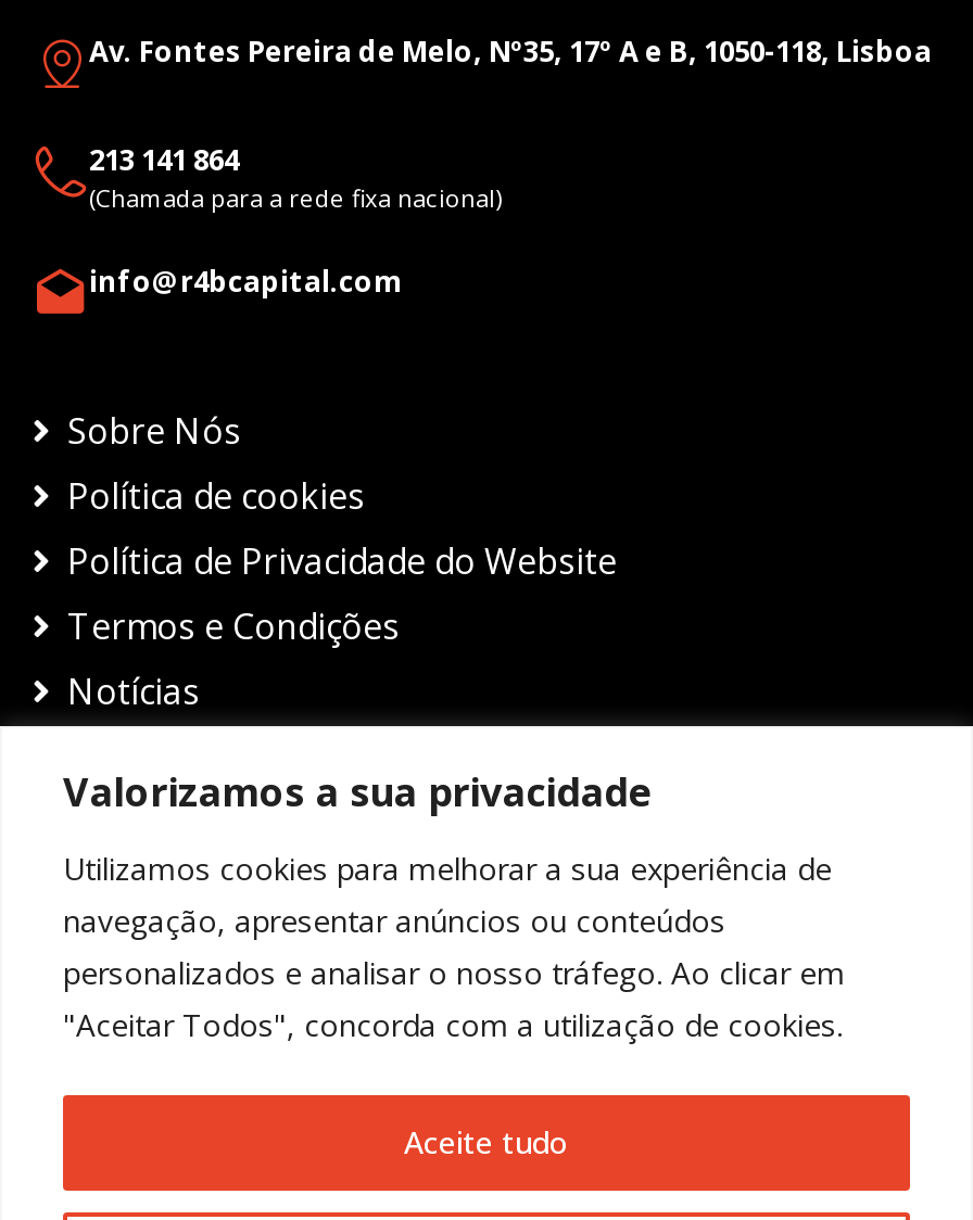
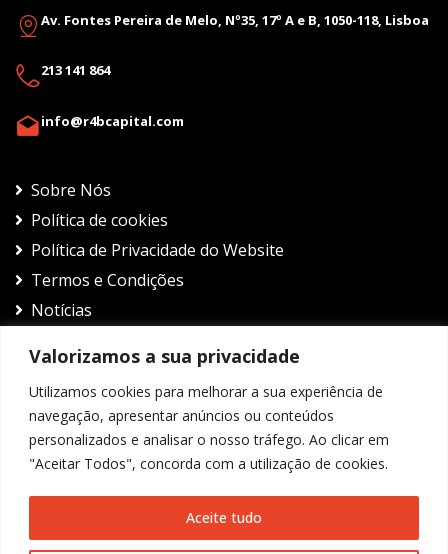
- (Chamada para a rede fixa nacional)
